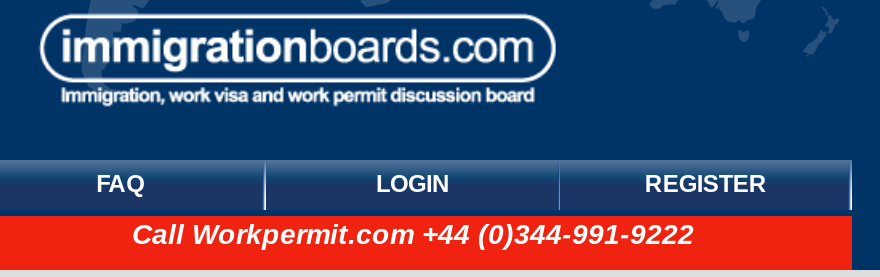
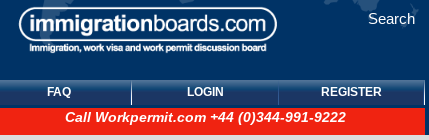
+ Search
